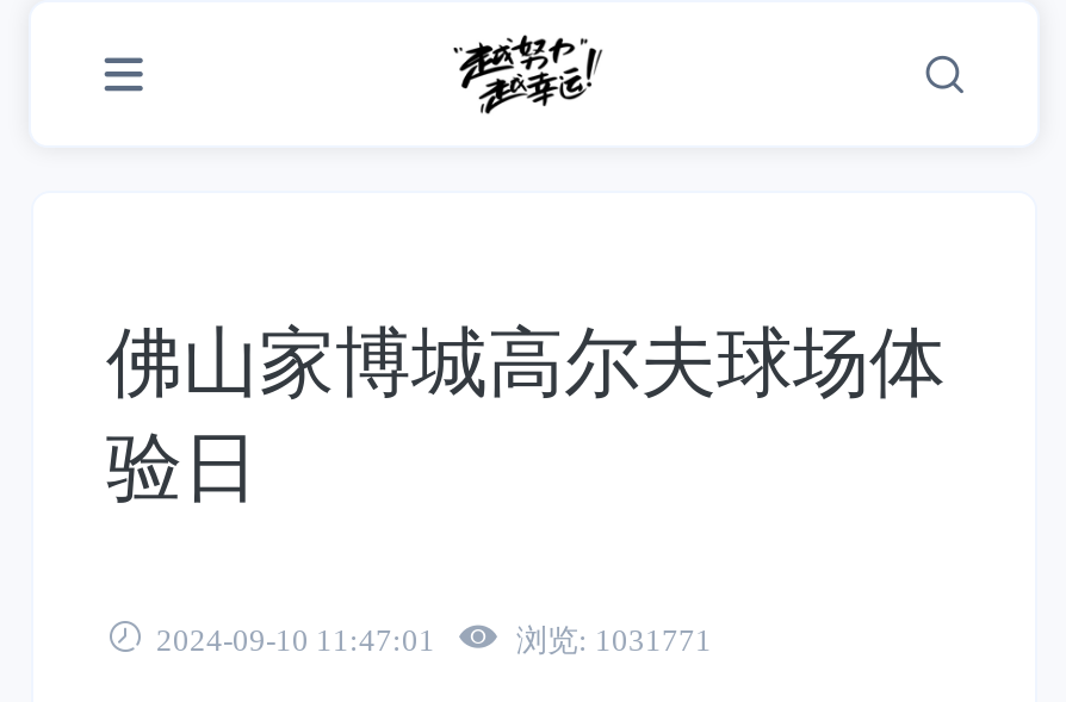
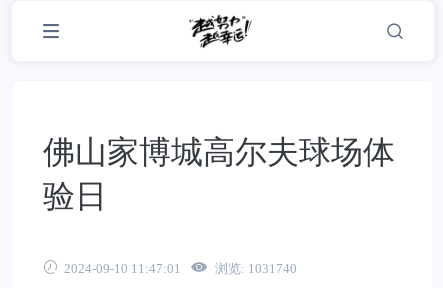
- 浏览: 1031771
+ 浏览: 1031740
